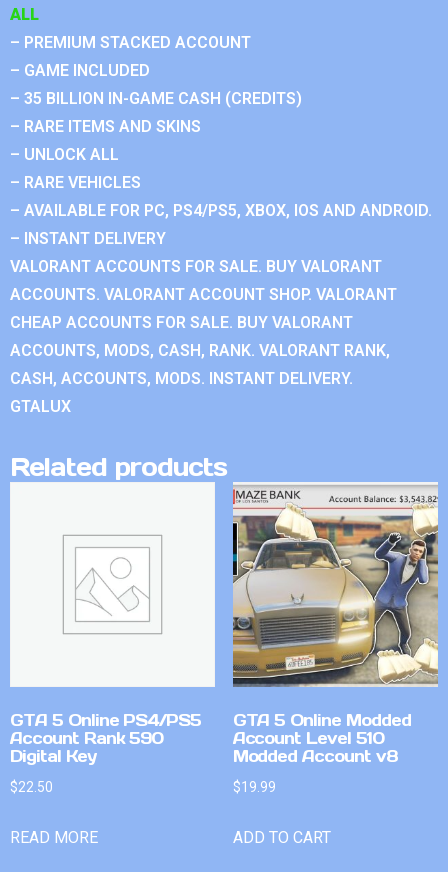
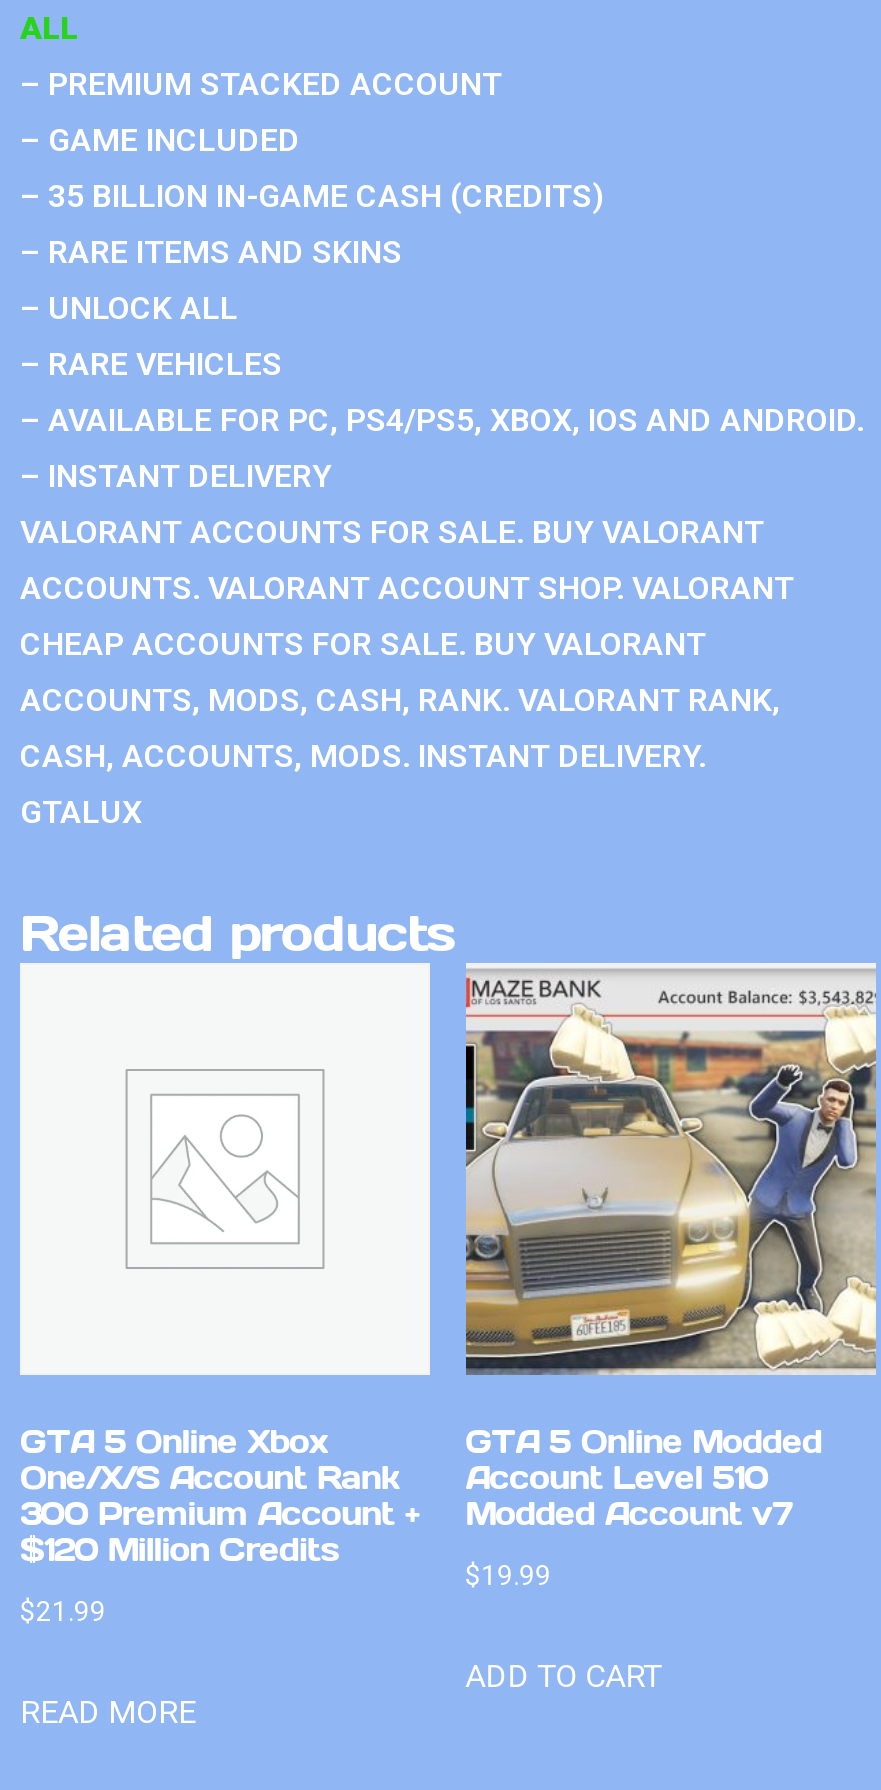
- GTA 5 Online PS4/PS5
- Account Rank 590
- Digital Key
+ GTA 5 Online Xbox
+ One/X/S Account Rank
+ 300 Premium Account +
+ $120 Million Credits

- Modded Account v8
+ Modded Account v7

- $22.50
+ $21.99
